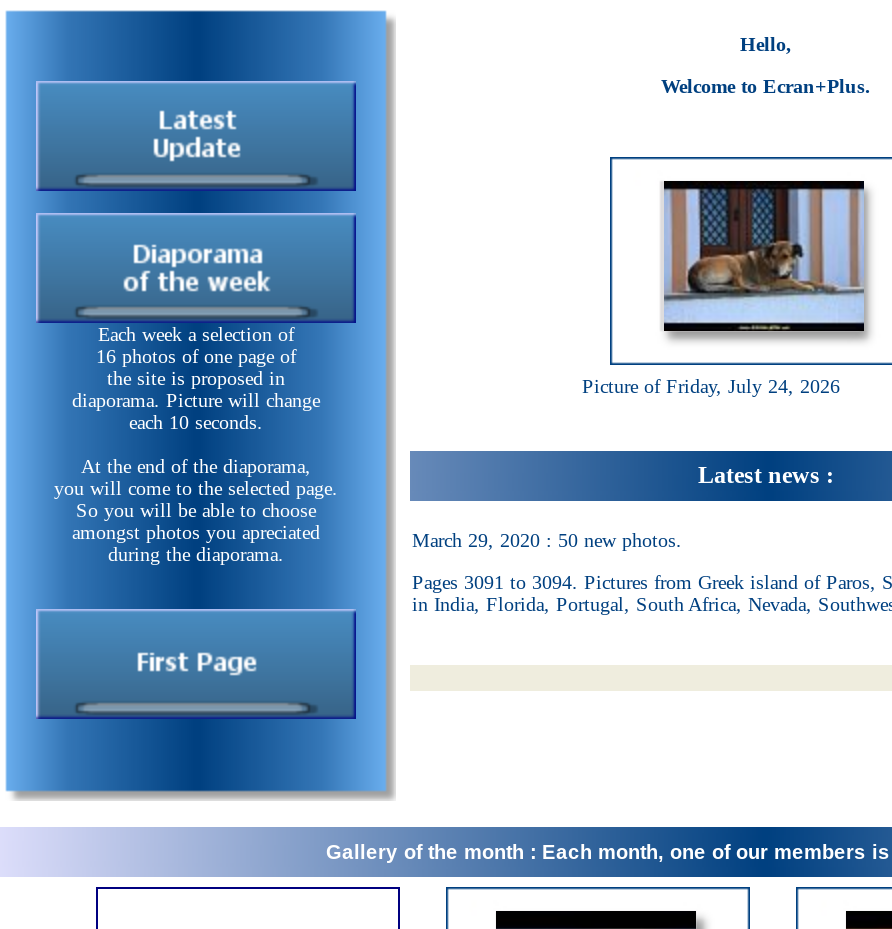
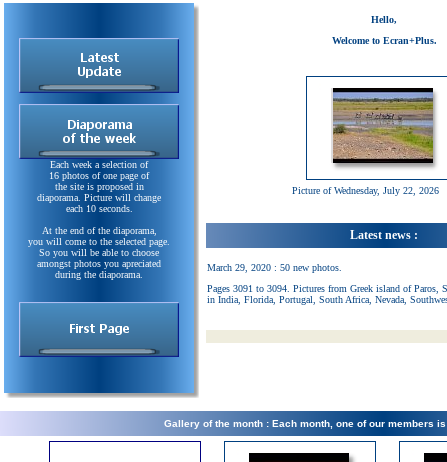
- [image]
- Picture of Friday, July 24, 2026
+ [image]
+ Picture of Wednesday, July 22, 2026
